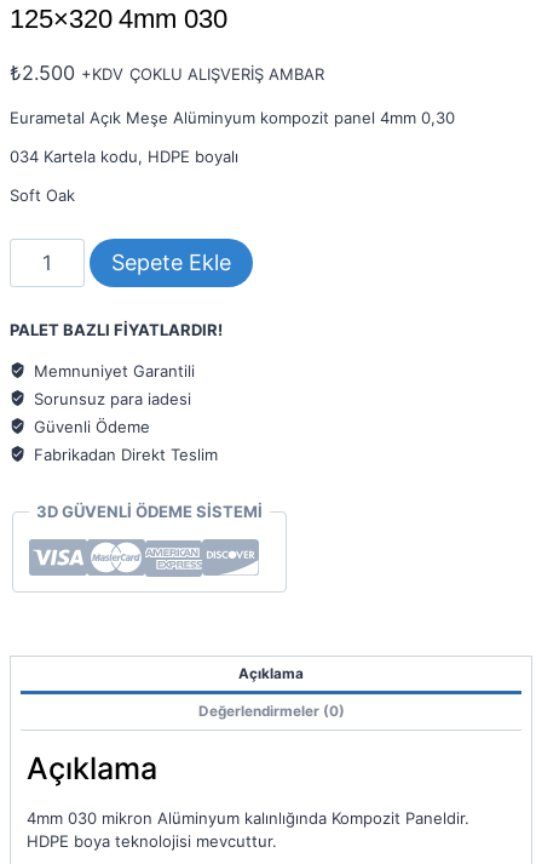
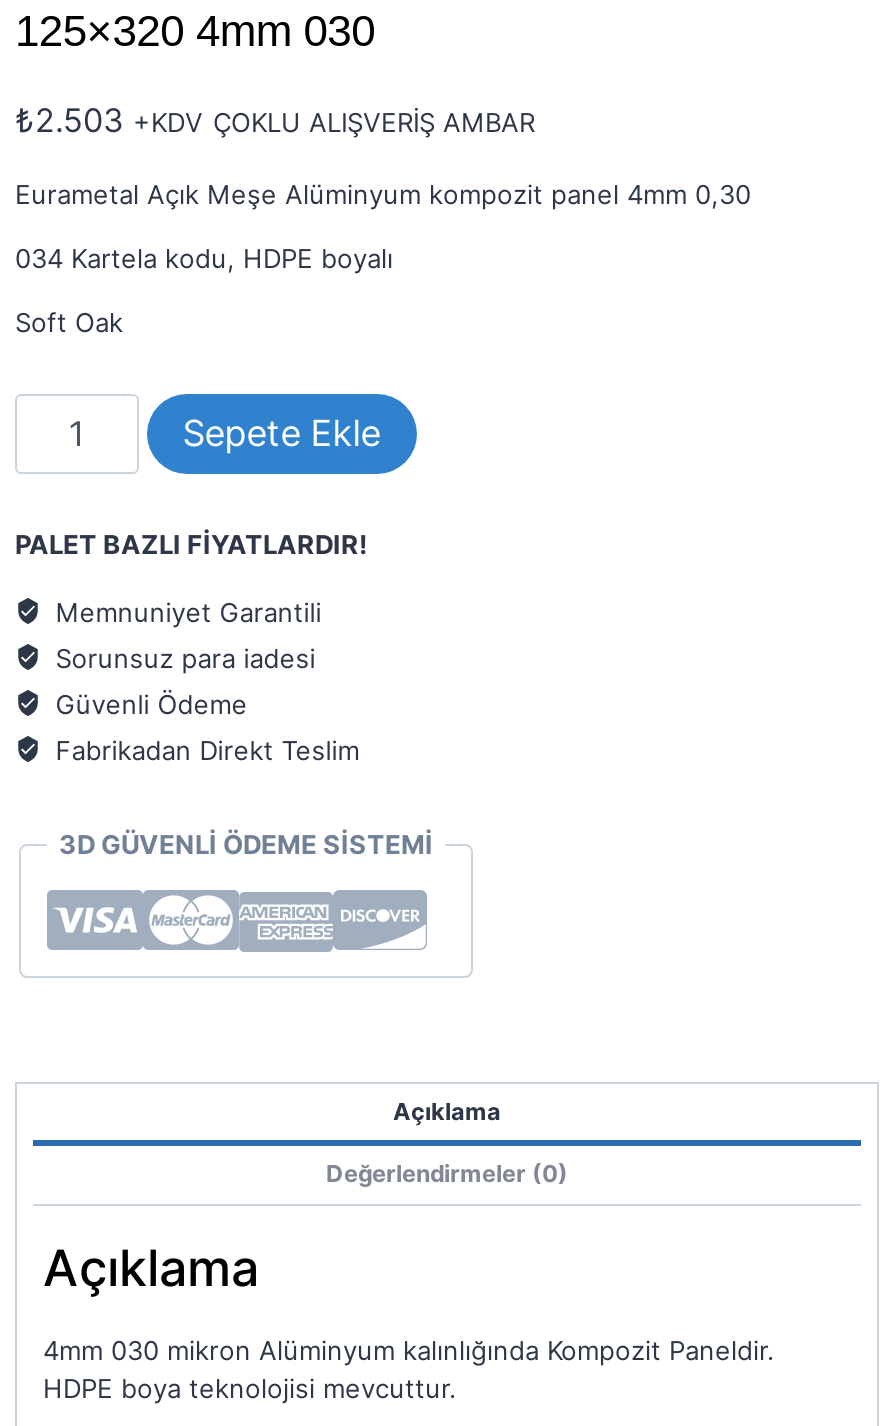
- ₺2.500 +KDV ÇOKLU ALIŞVERİŞ AMBAR
+ ₺2.503 +KDV ÇOKLU ALIŞVERİŞ AMBAR
